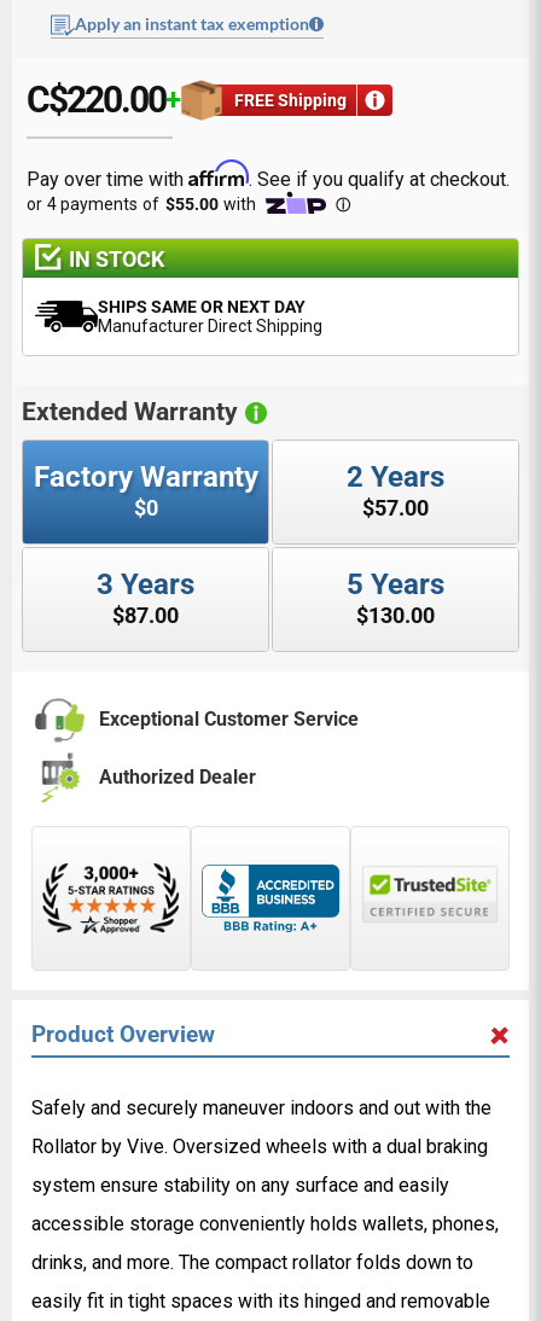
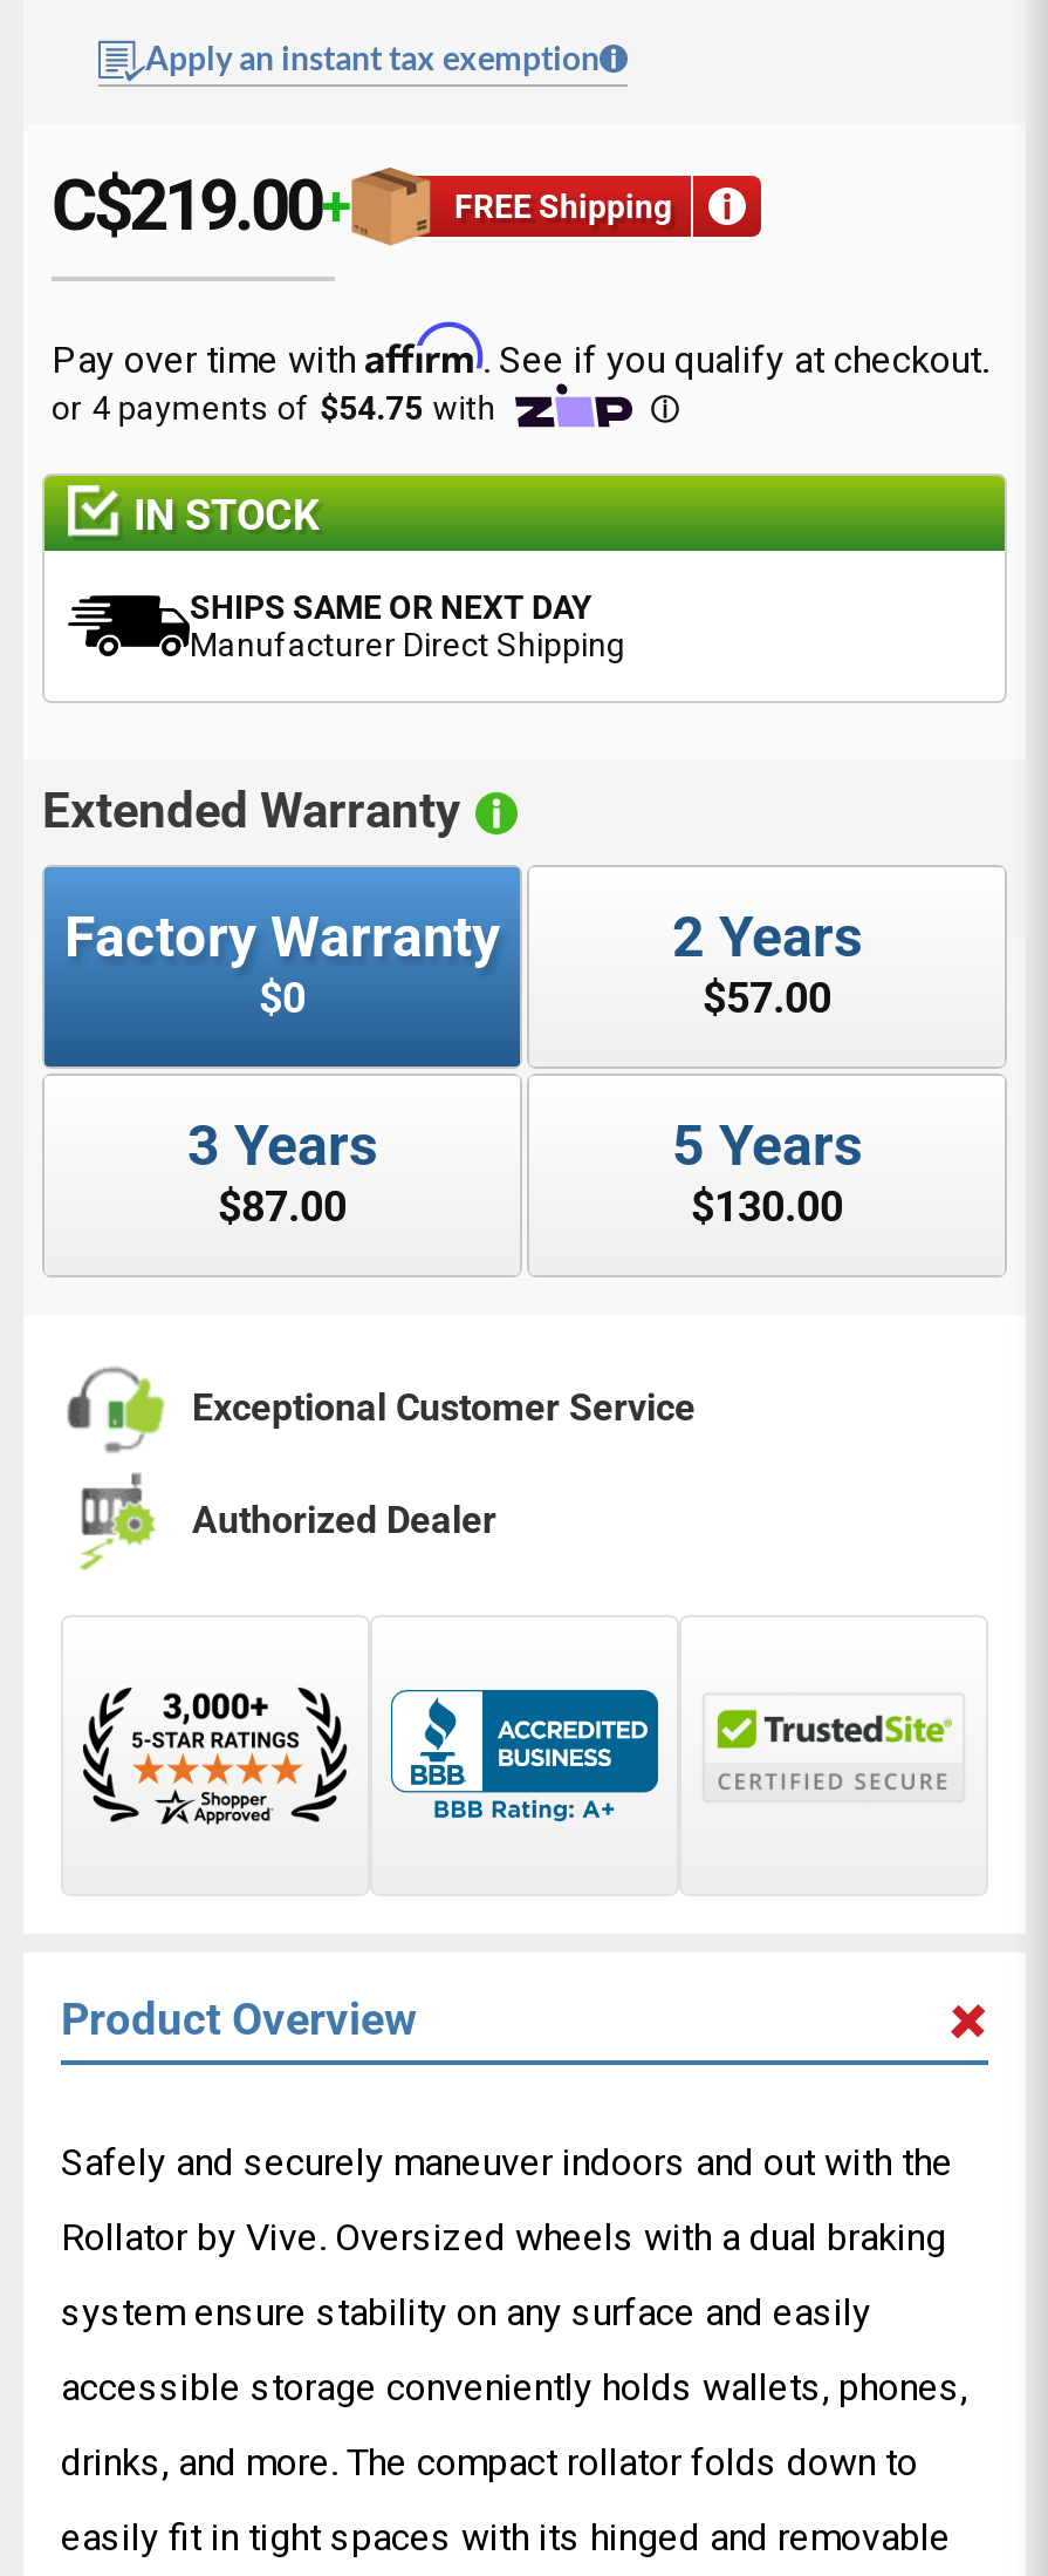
- C$220.00+
+ C$219.00+
